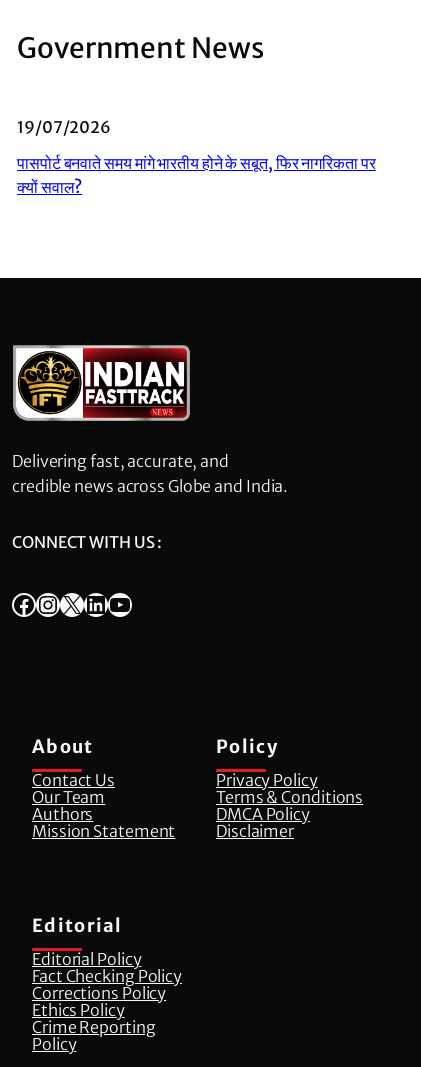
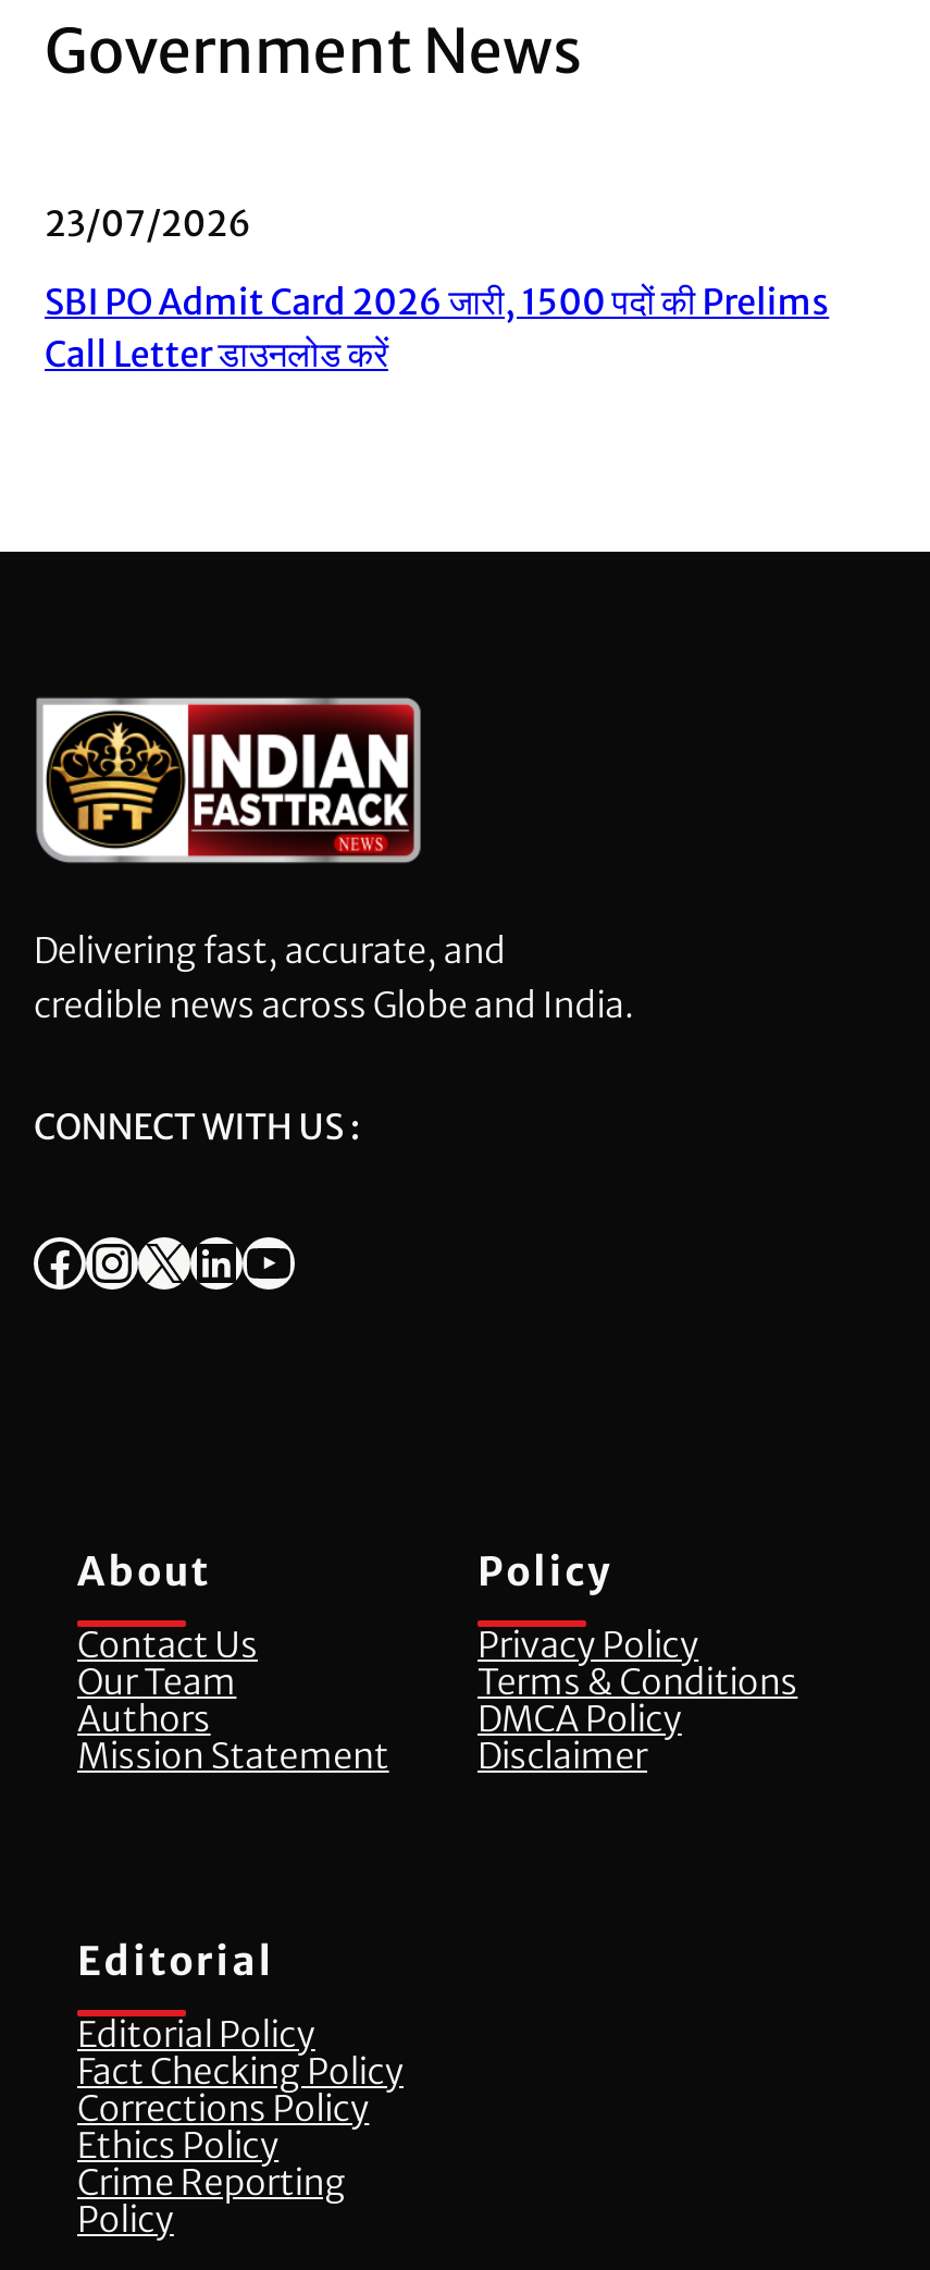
- 19/07/2026
+ 23/07/2026

- पासपोर्ट बनवाते समय मांगे भारतीय होने के सबूत, फिर नागरिकता पर
- क्यों सवाल?
+ SBI PO Admit Card 2026 जारी, 1500 पदों की Prelims
+ Call Letter डाउनलोड करें
